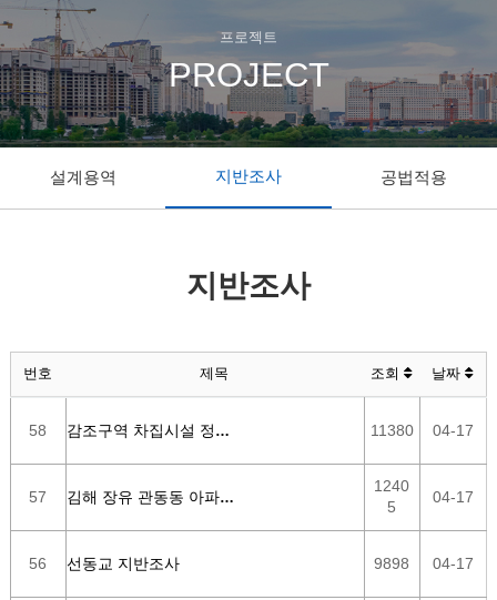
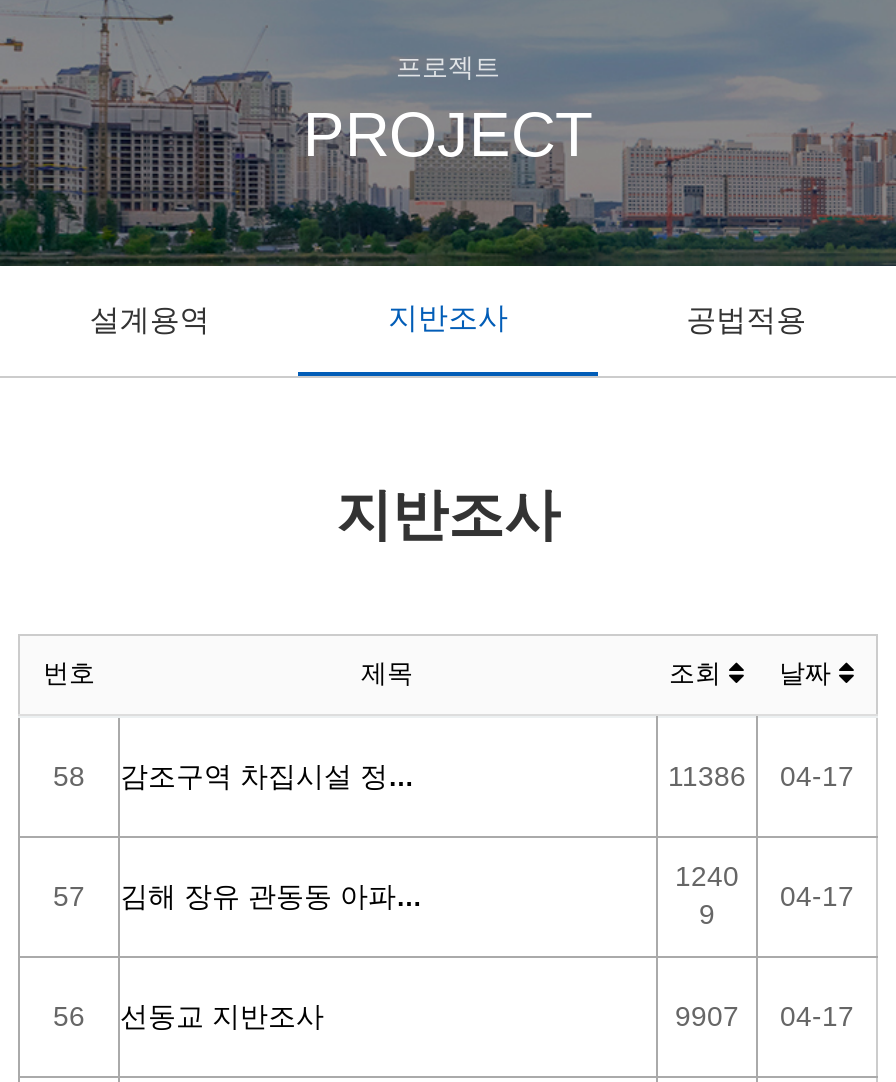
- 11380 04-17
+ 11386 04-17

- 5
+ 9

- 9898 04-17
+ 9907 04-17
